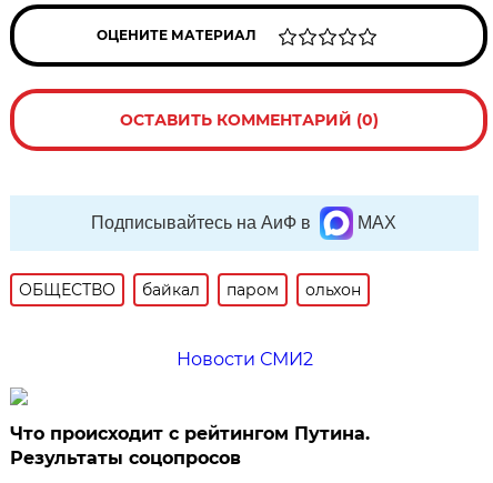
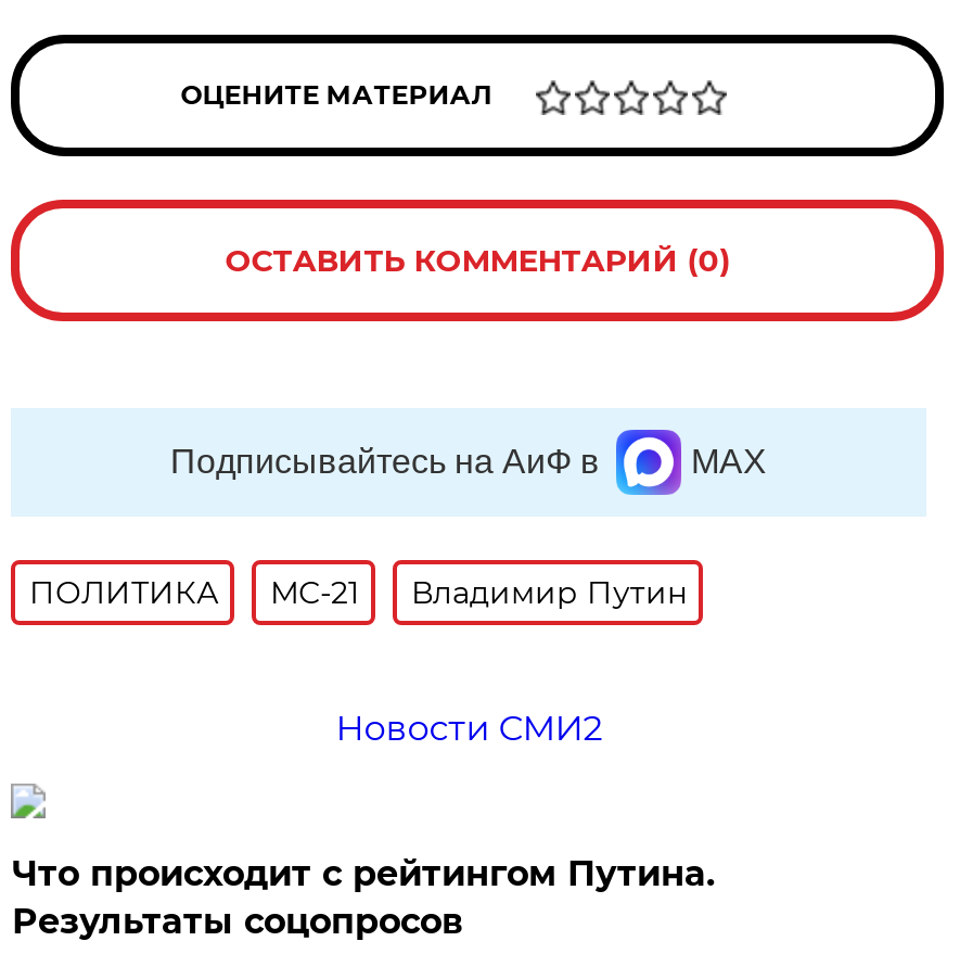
- ОБЩЕСТВО
- байкал
- паром
- ольхон
+ ПОЛИТИКА
+ МС-21
+ Владимир Путин
